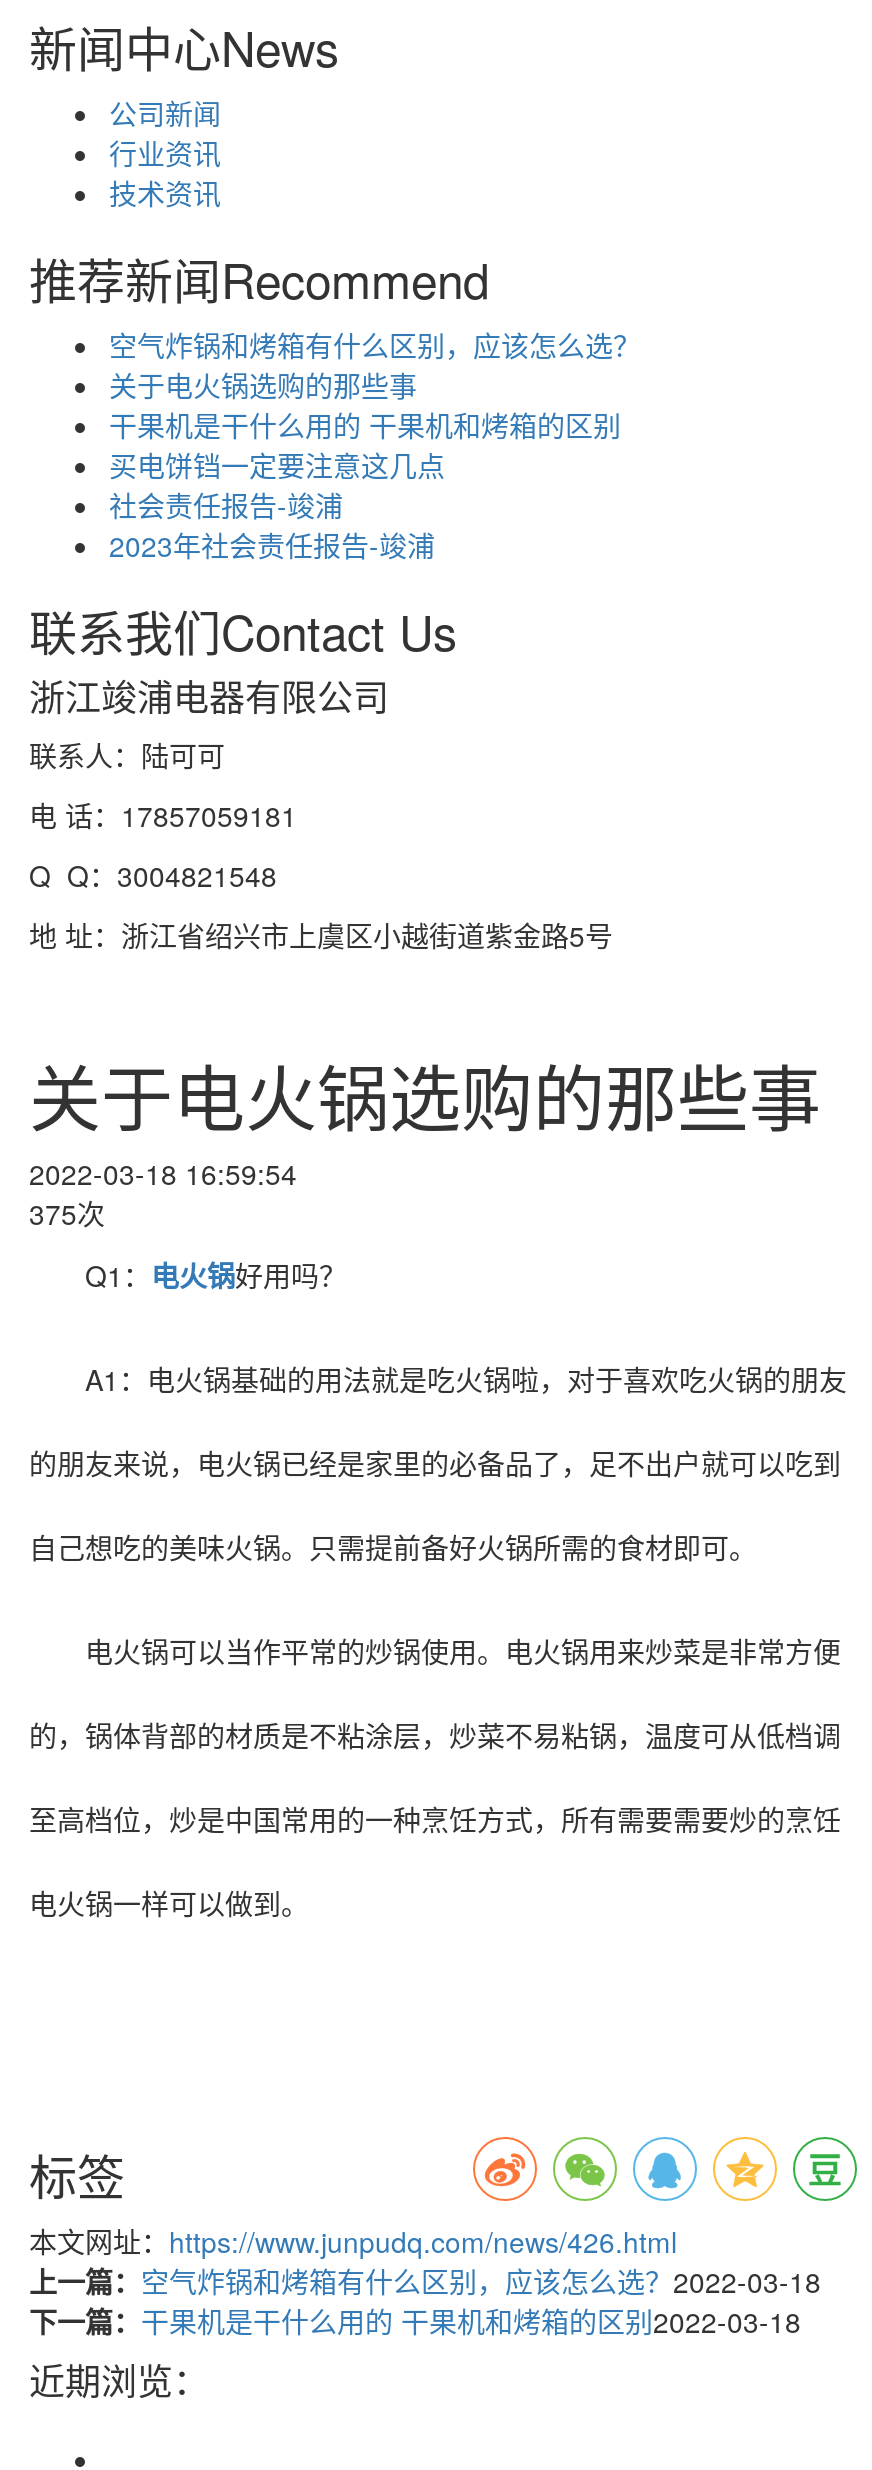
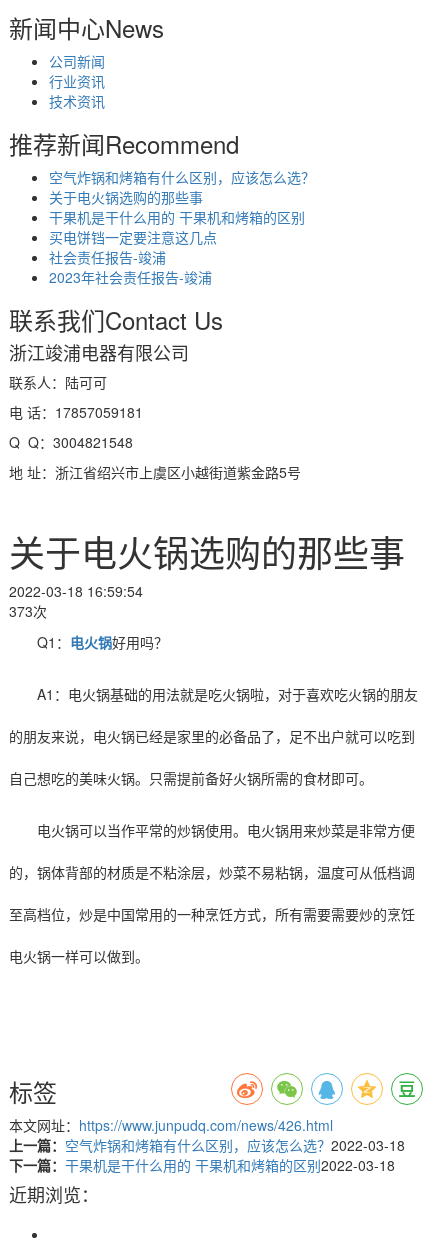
- 375次
+ 373次
